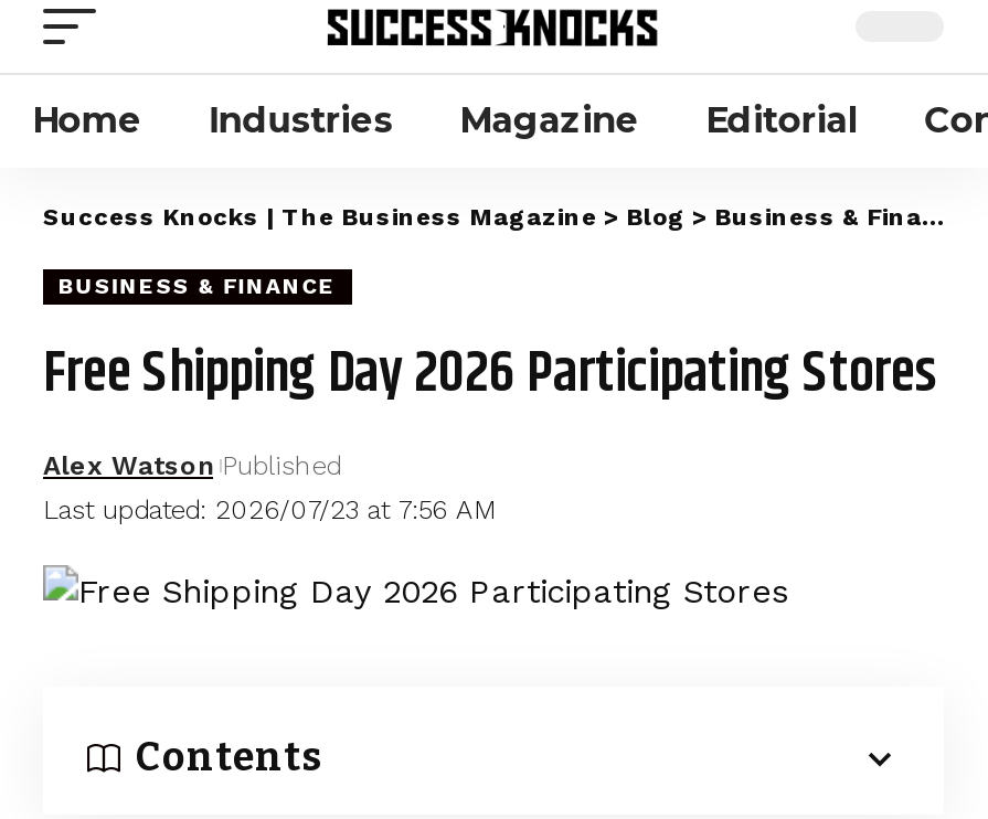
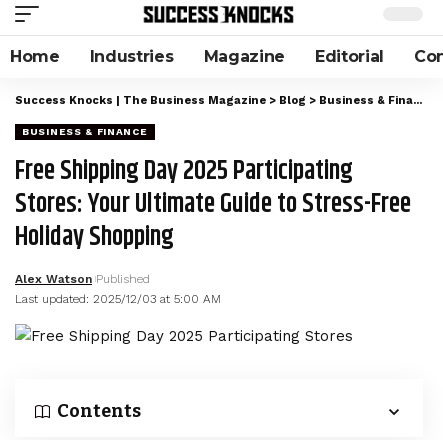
- Free Shipping Day 2026 Participating Stores
+ Free Shipping Day 2025 Participating
+ Stores: Your Ultimate Guide to Stress-Free
+ Holiday Shopping

- Last updated: 2026/07/23 at 7:56 AM
+ Last updated: 2025/12/03 at 5:00 AM
